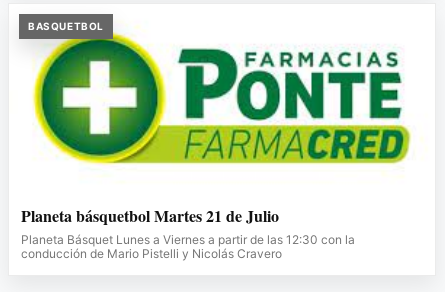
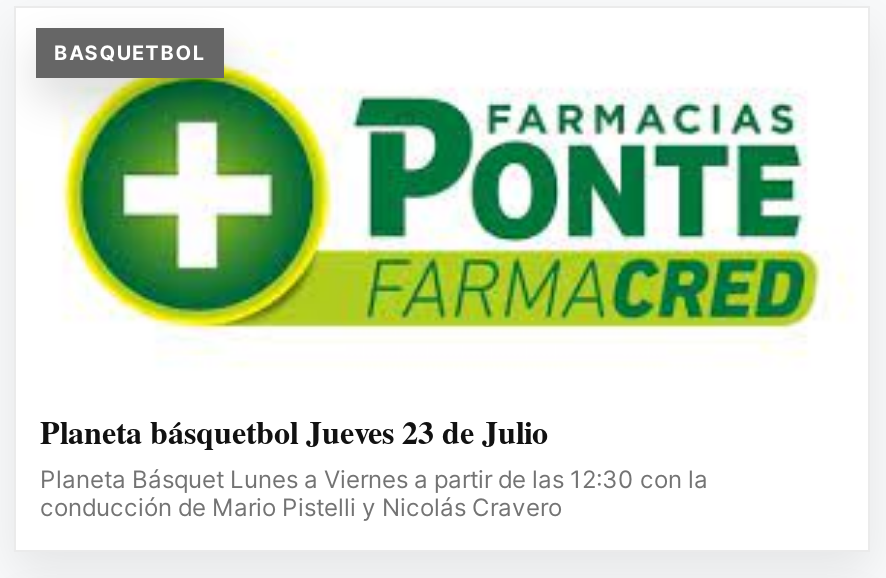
- Planeta básquetbol Martes 21 de Julio
+ Planeta básquetbol Jueves 23 de Julio
